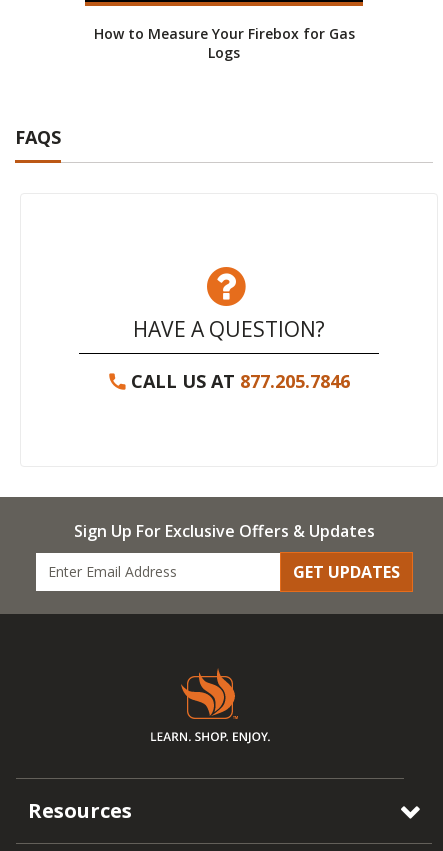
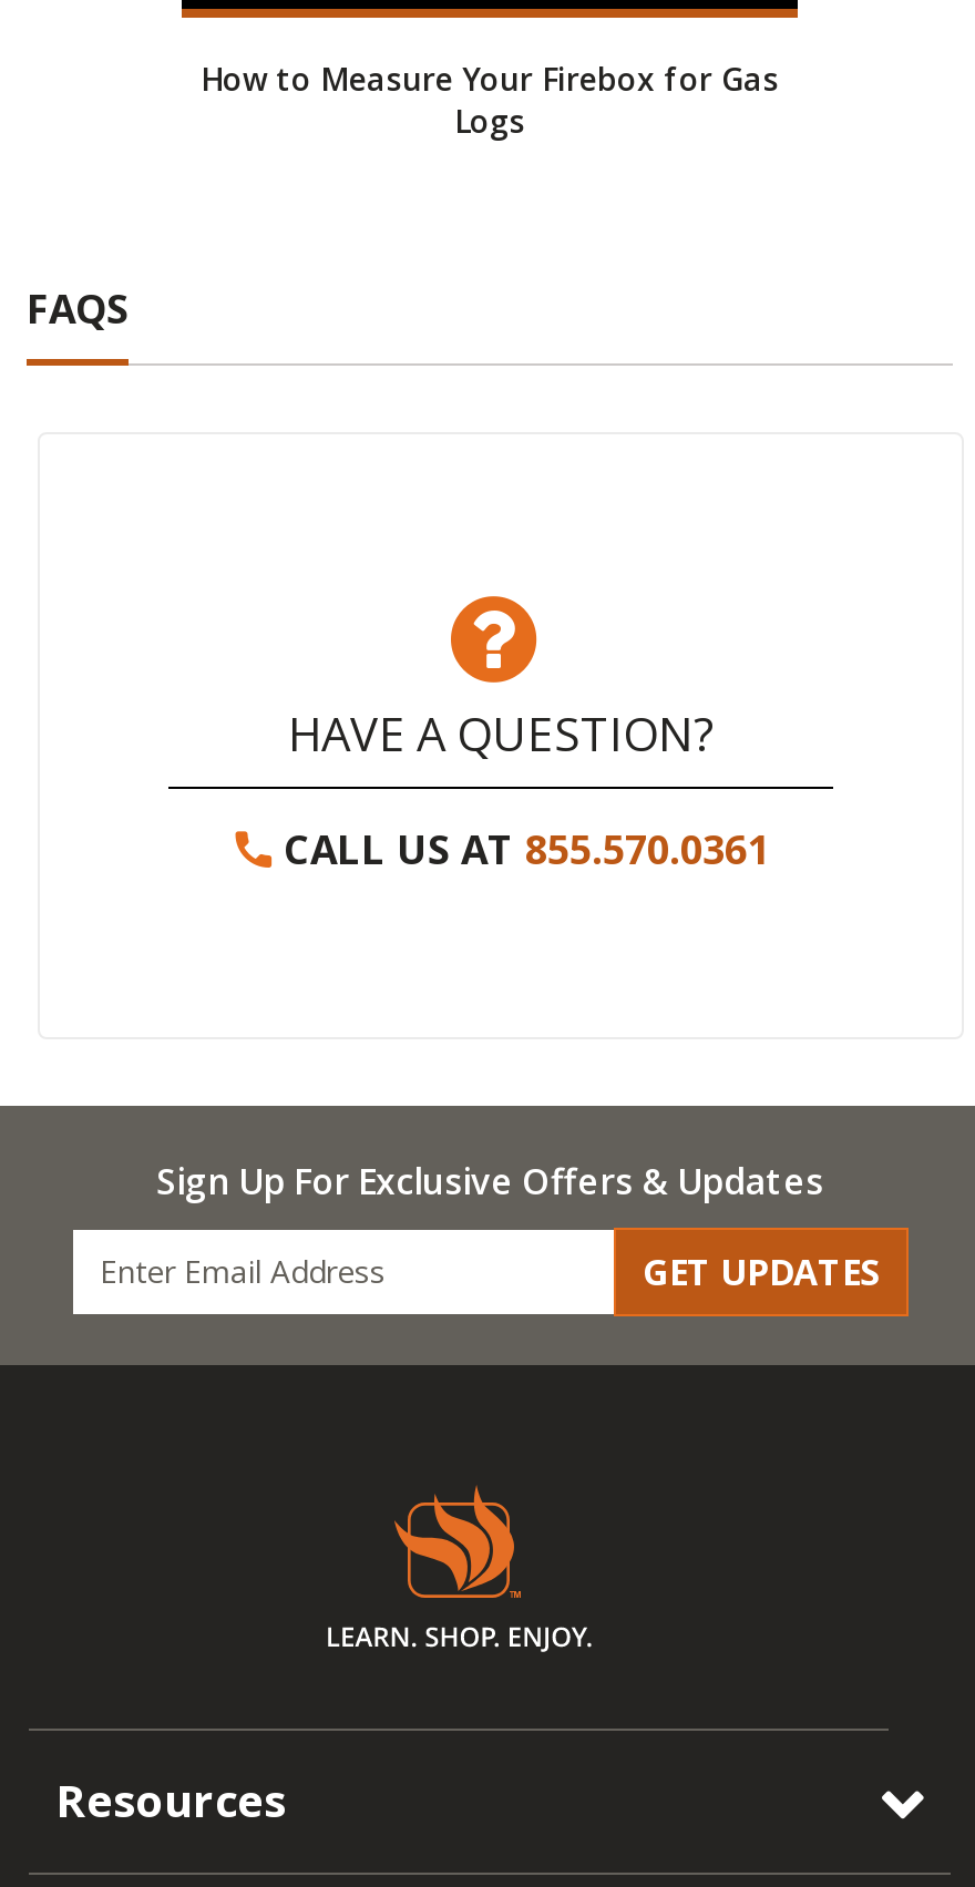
- CALL US AT 877.205.7846
+ CALL US AT 855.570.0361
